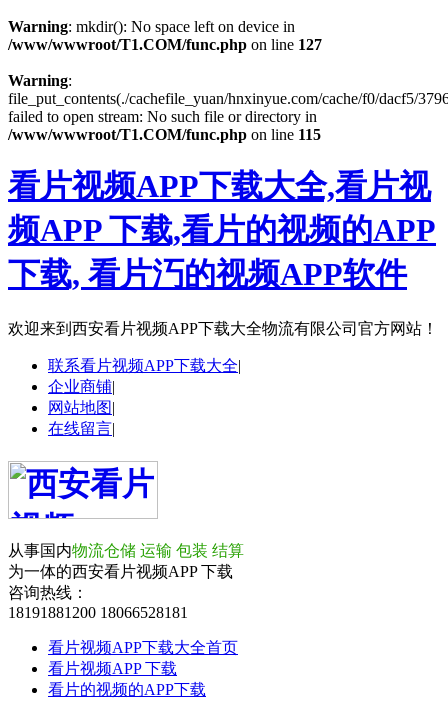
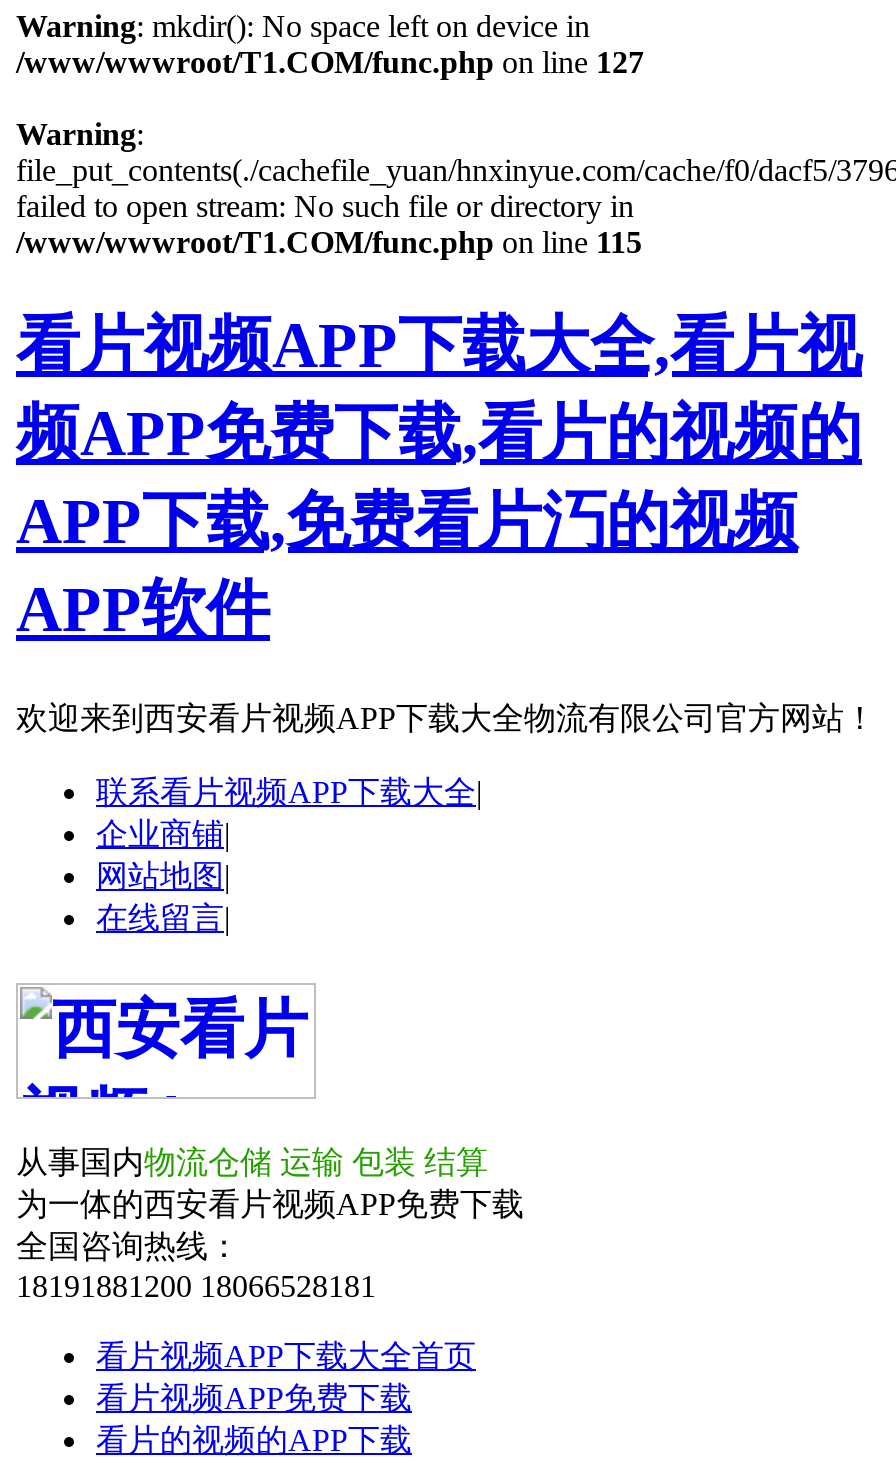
- 频APP 下载,看片的视频的APP
- 下载, 看片汅的视频APP软件
+ 频APP免费下载,看片的视频的
+ APP下载,免费看片汅的视频
+ APP软件

- 为一体的西安看片视频APP 下载
- 咨询热线：
+ 为一体的西安看片视频APP免费下载
+ 全国咨询热线：

- 看片视频APP 下载
+ 看片视频APP免费下载
